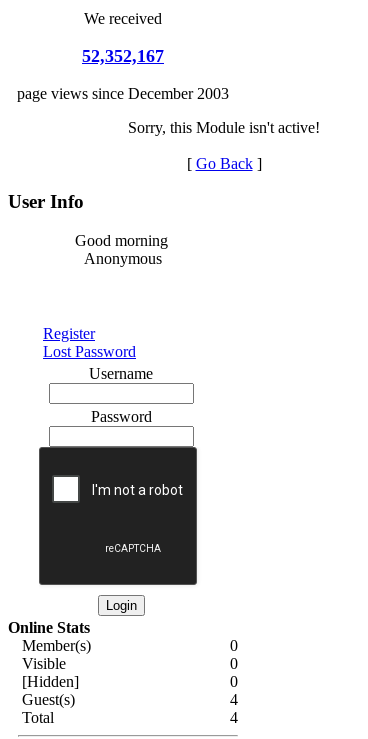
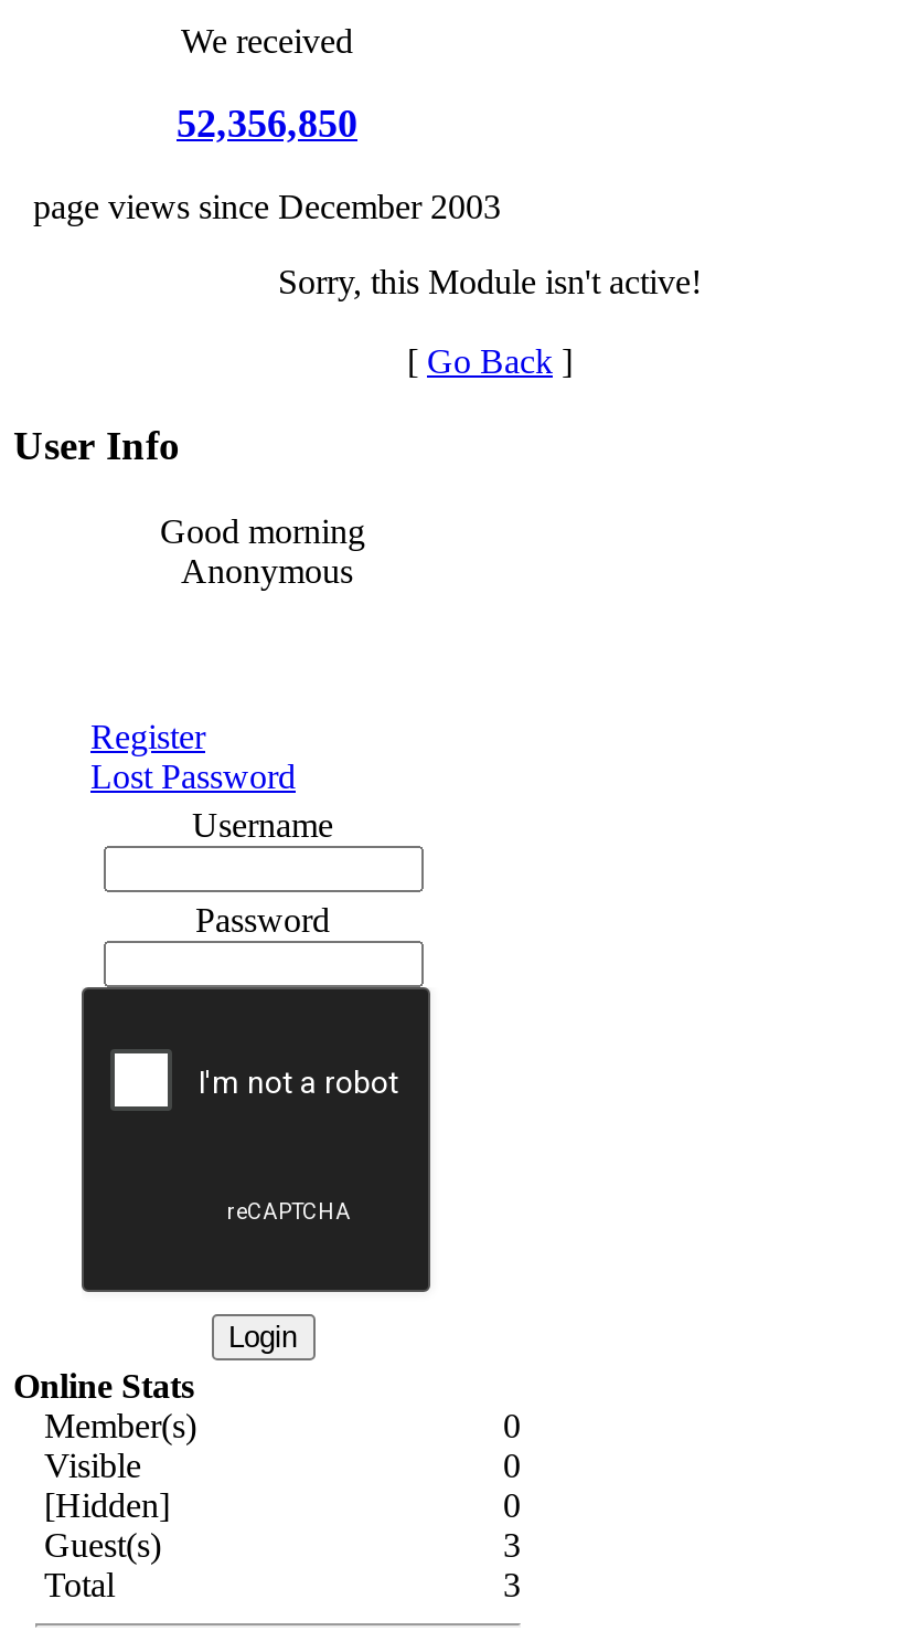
- 52,352,167
+ 52,356,850

- 4
+ 3

- 4
+ 3
